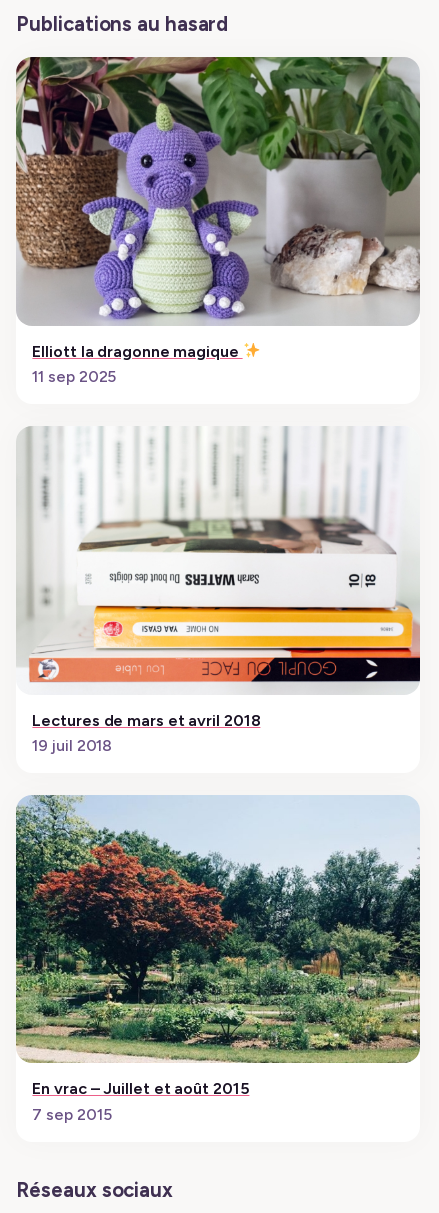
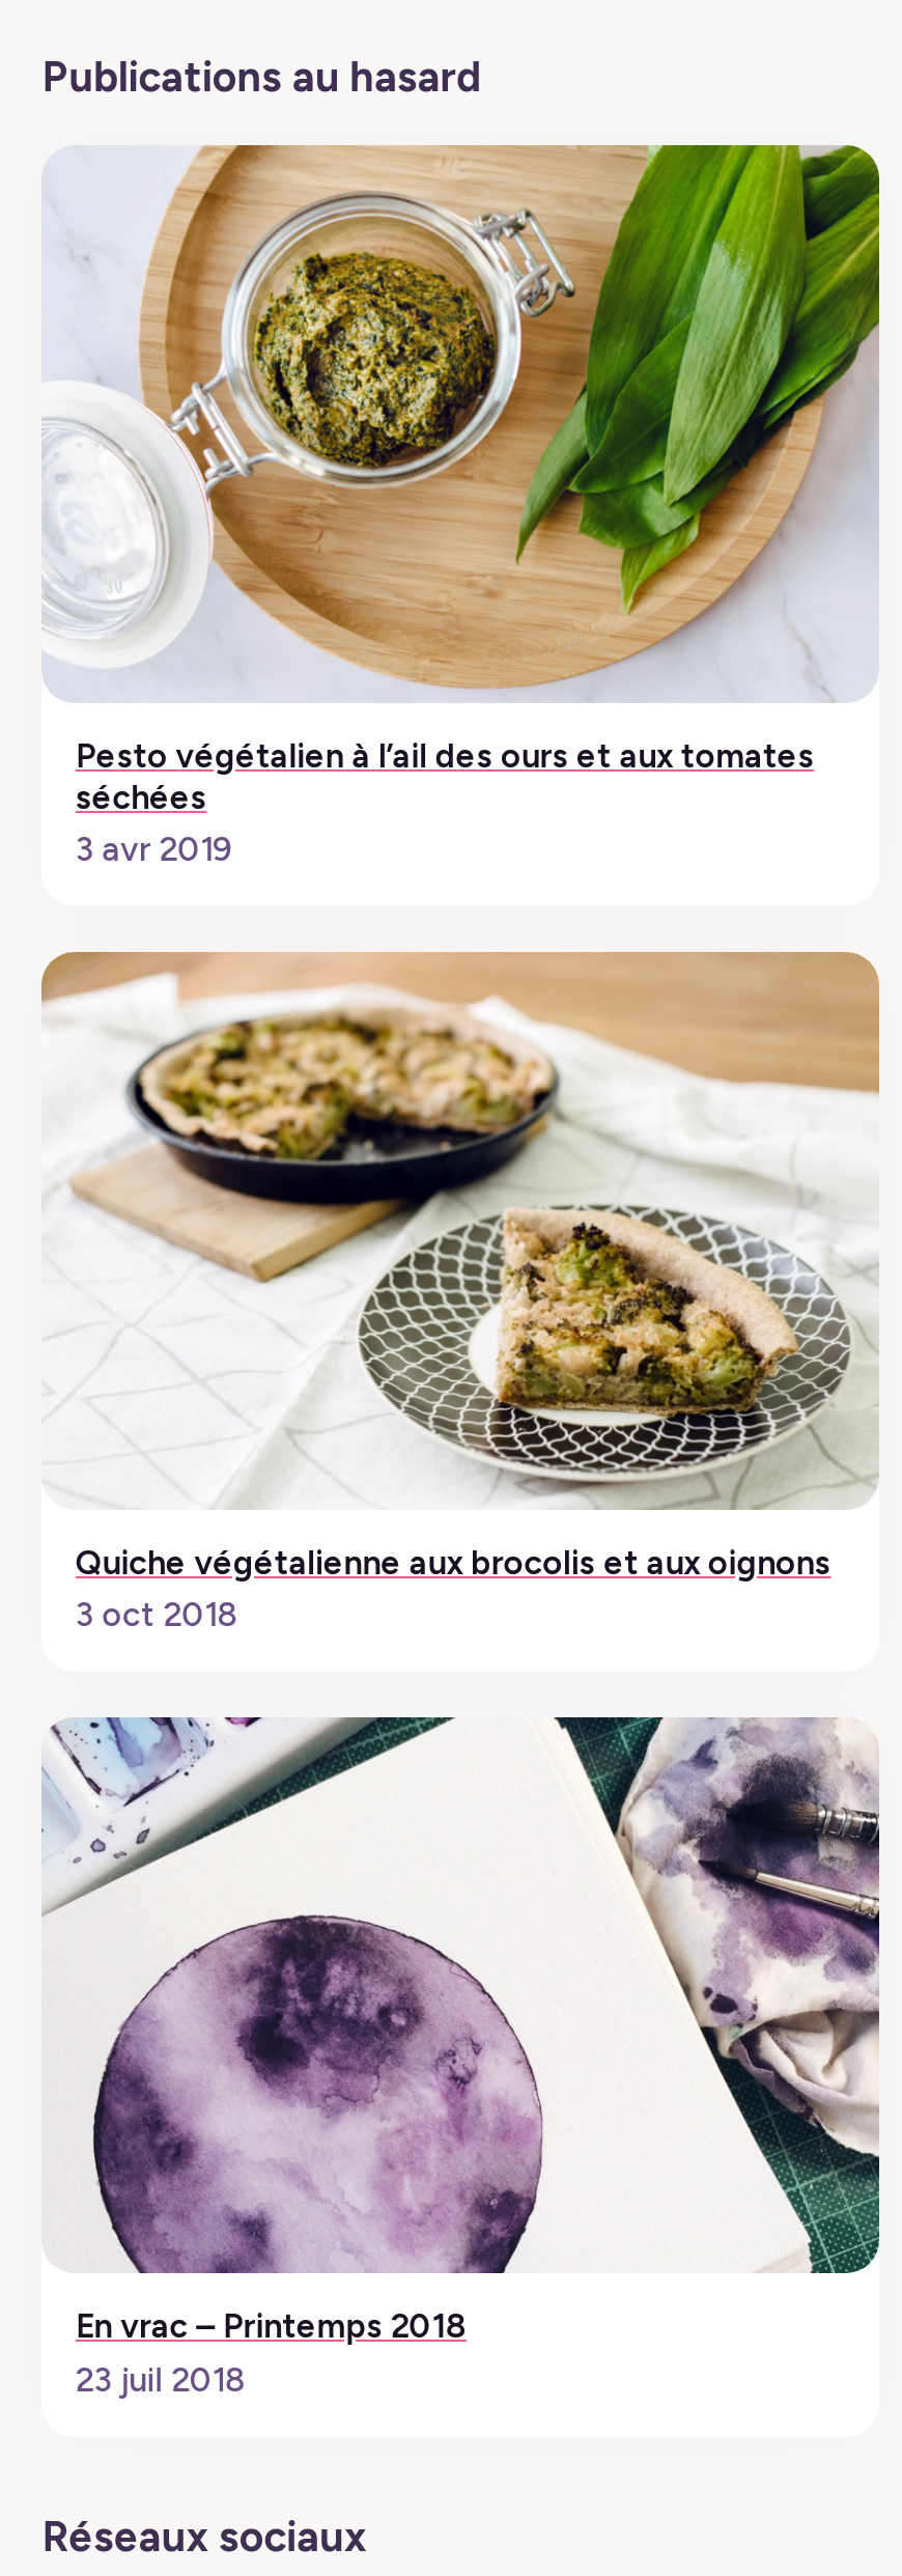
- [image]
- Elliott la dragonne magique
- 11 sep 2025
+ [image]
+ Pesto végétalien à l’ail des ours et aux tomates
+ séchées
+ 3 avr 2019

- [image]
- Lectures de mars et avril 2018
- 19 juil 2018
+ [image]
+ Quiche végétalienne aux brocolis et aux oignons
+ 3 oct 2018

- [image]
- En vrac – Juillet et août 2015
- 7 sep 2015
+ [image]
+ En vrac – Printemps 2018
+ 23 juil 2018
